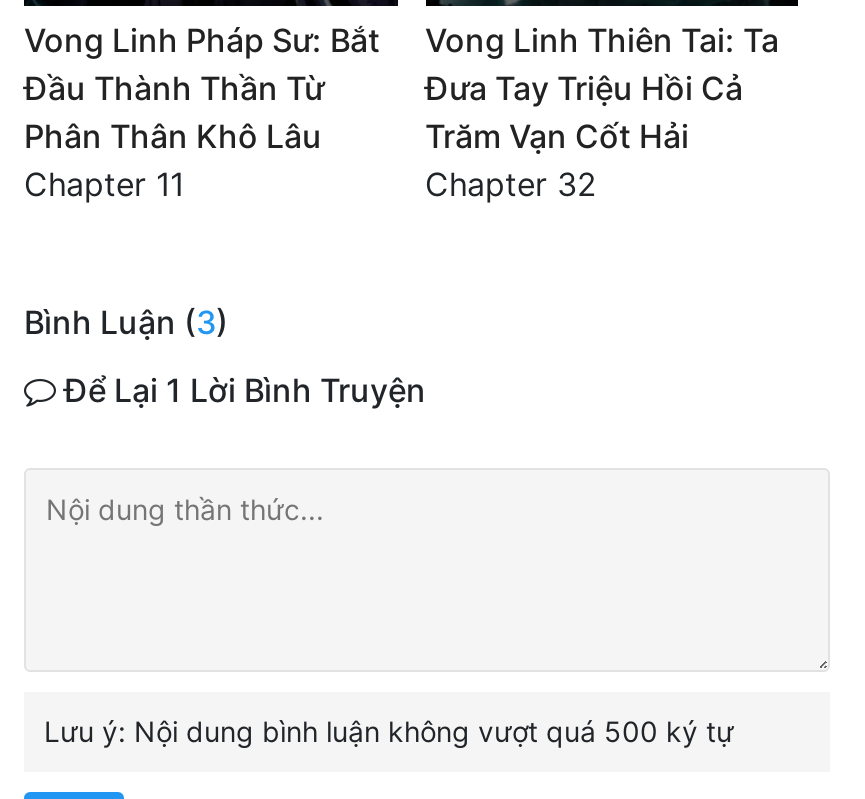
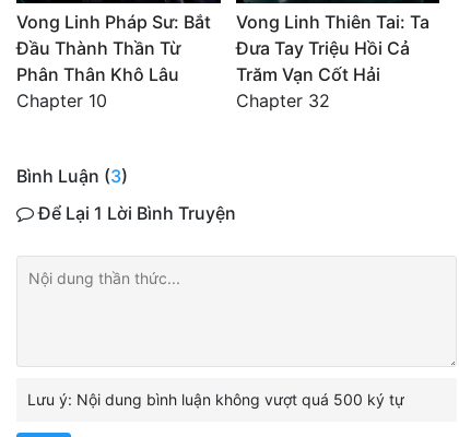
- Chapter 11
+ Chapter 10
